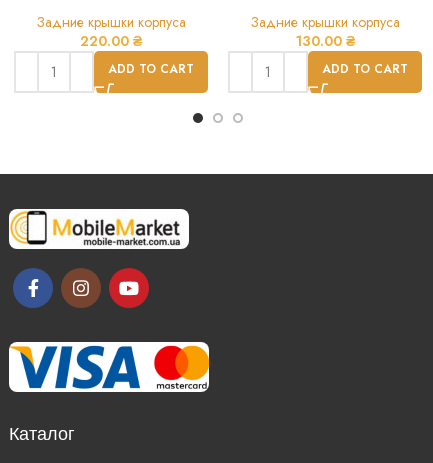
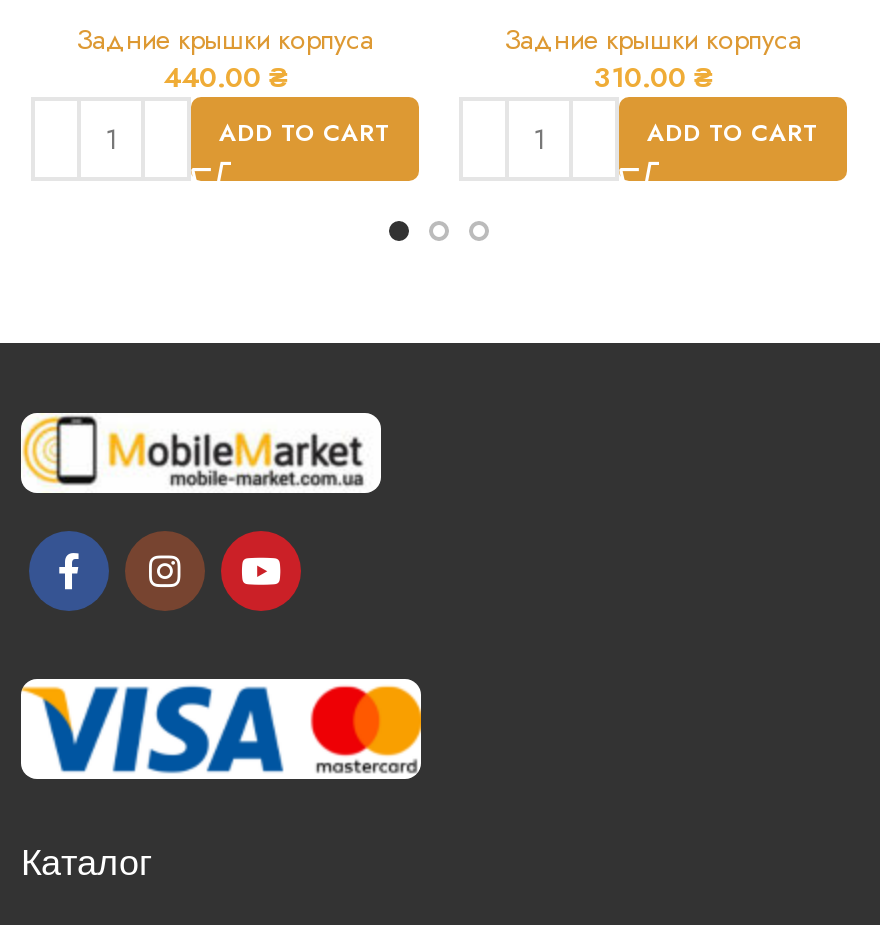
- 220.00 ₴
+ 440.00 ₴

- 130.00 ₴
+ 310.00 ₴
